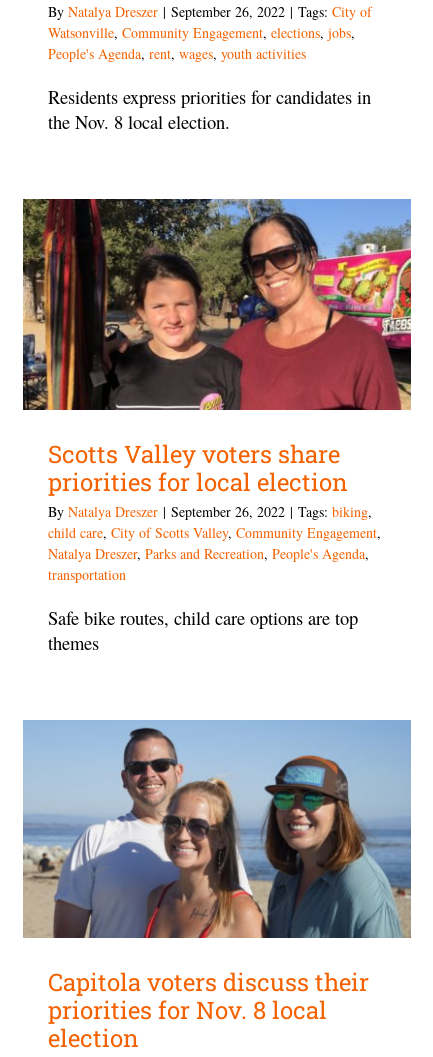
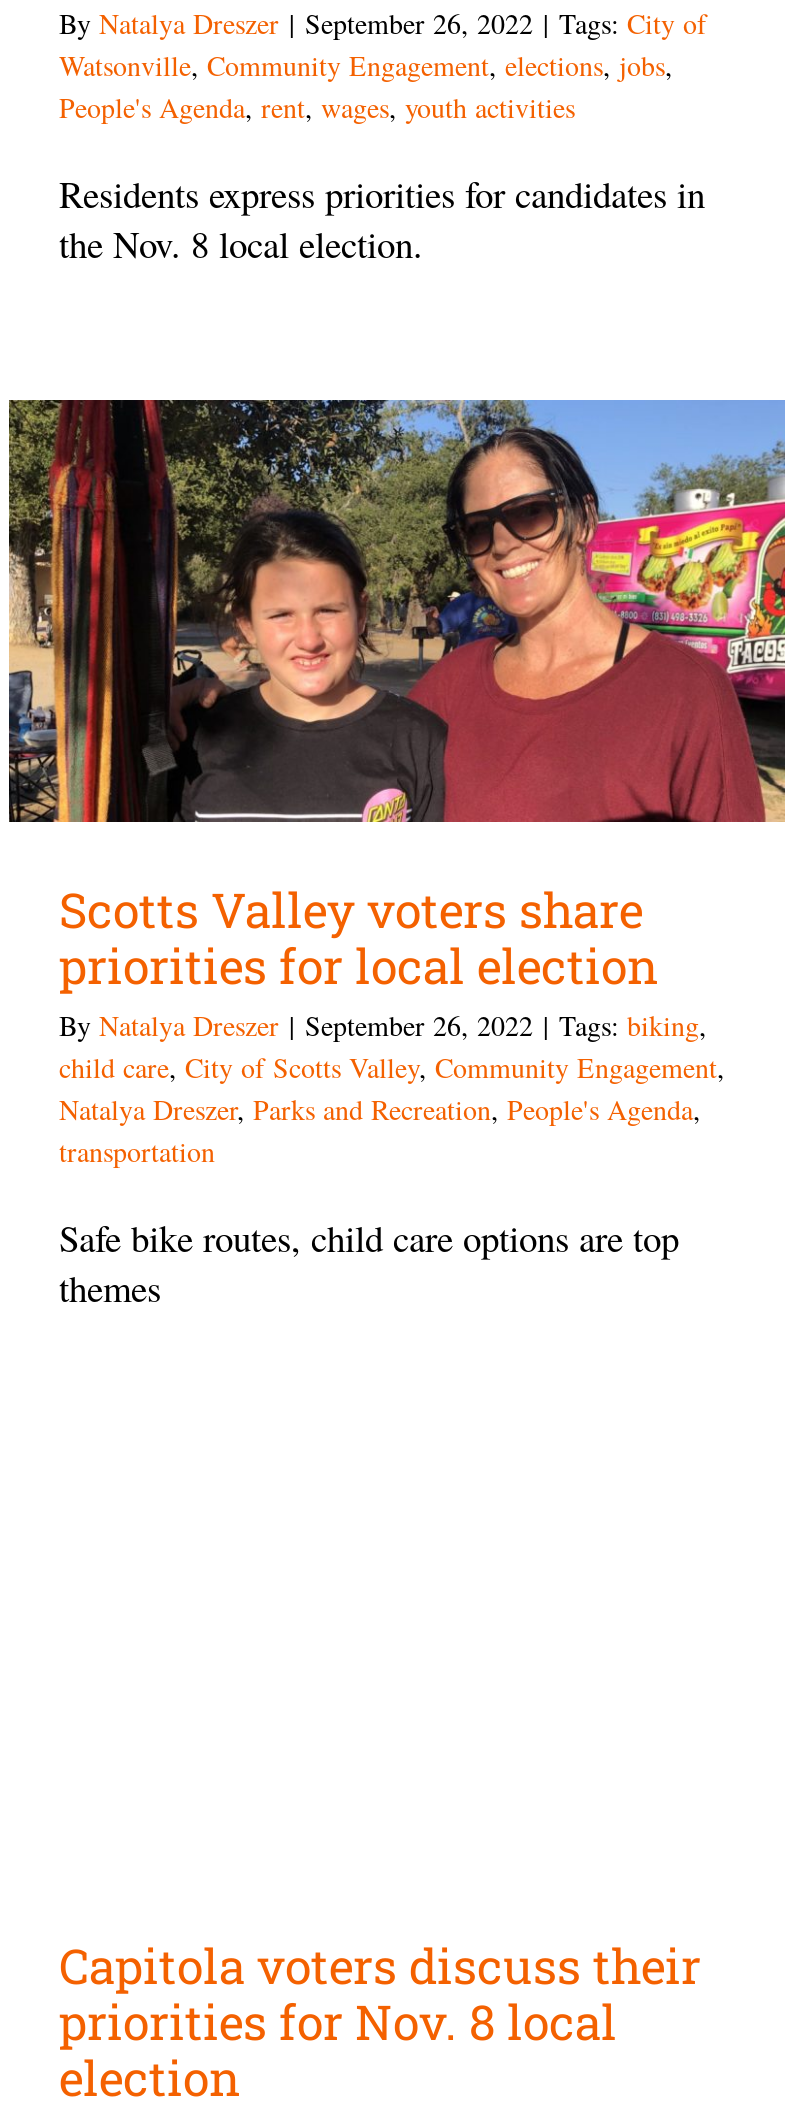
- [image]
